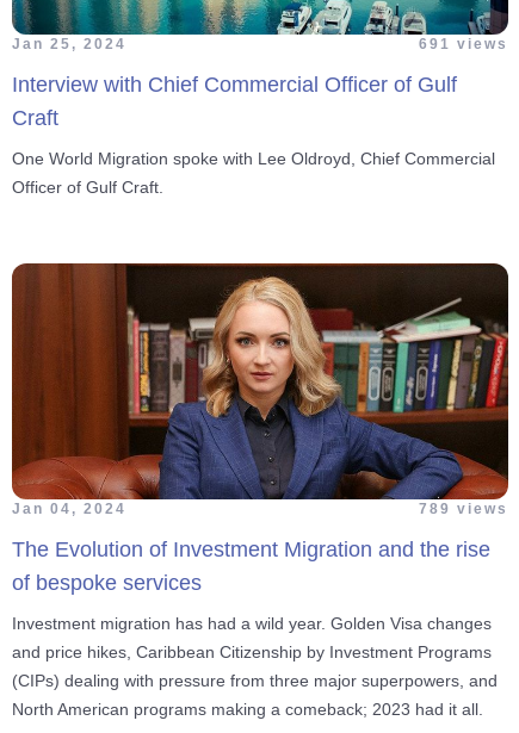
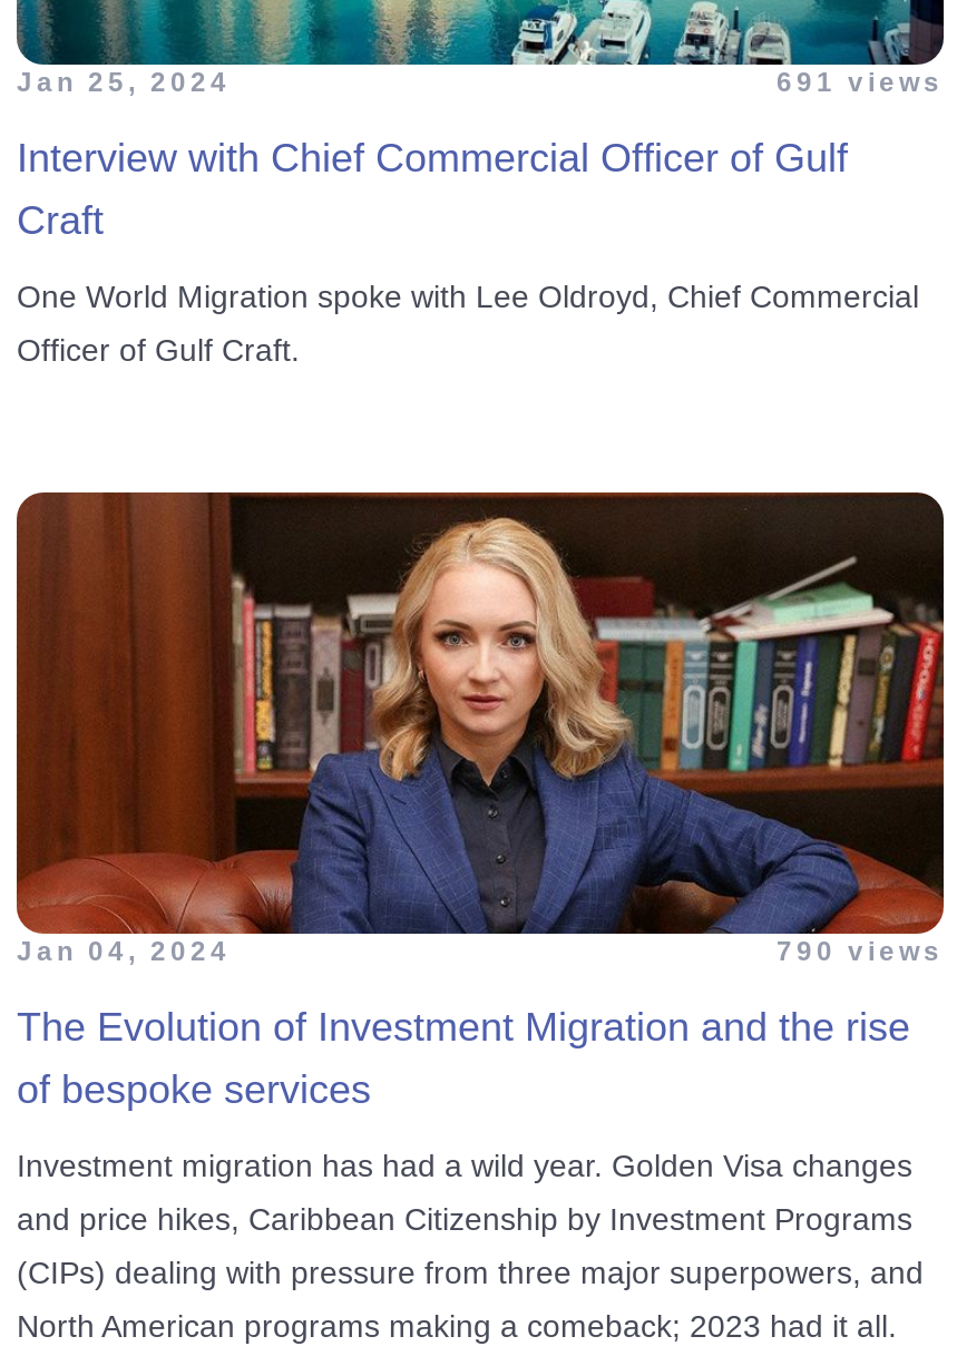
- 789 views
+ 790 views
